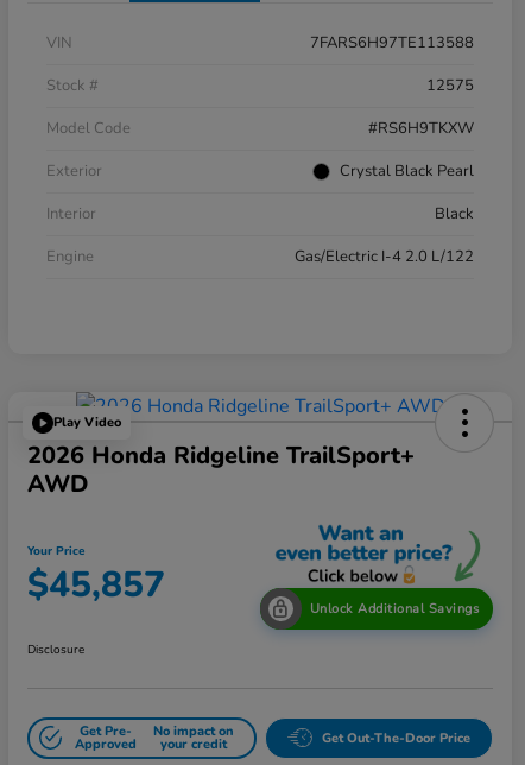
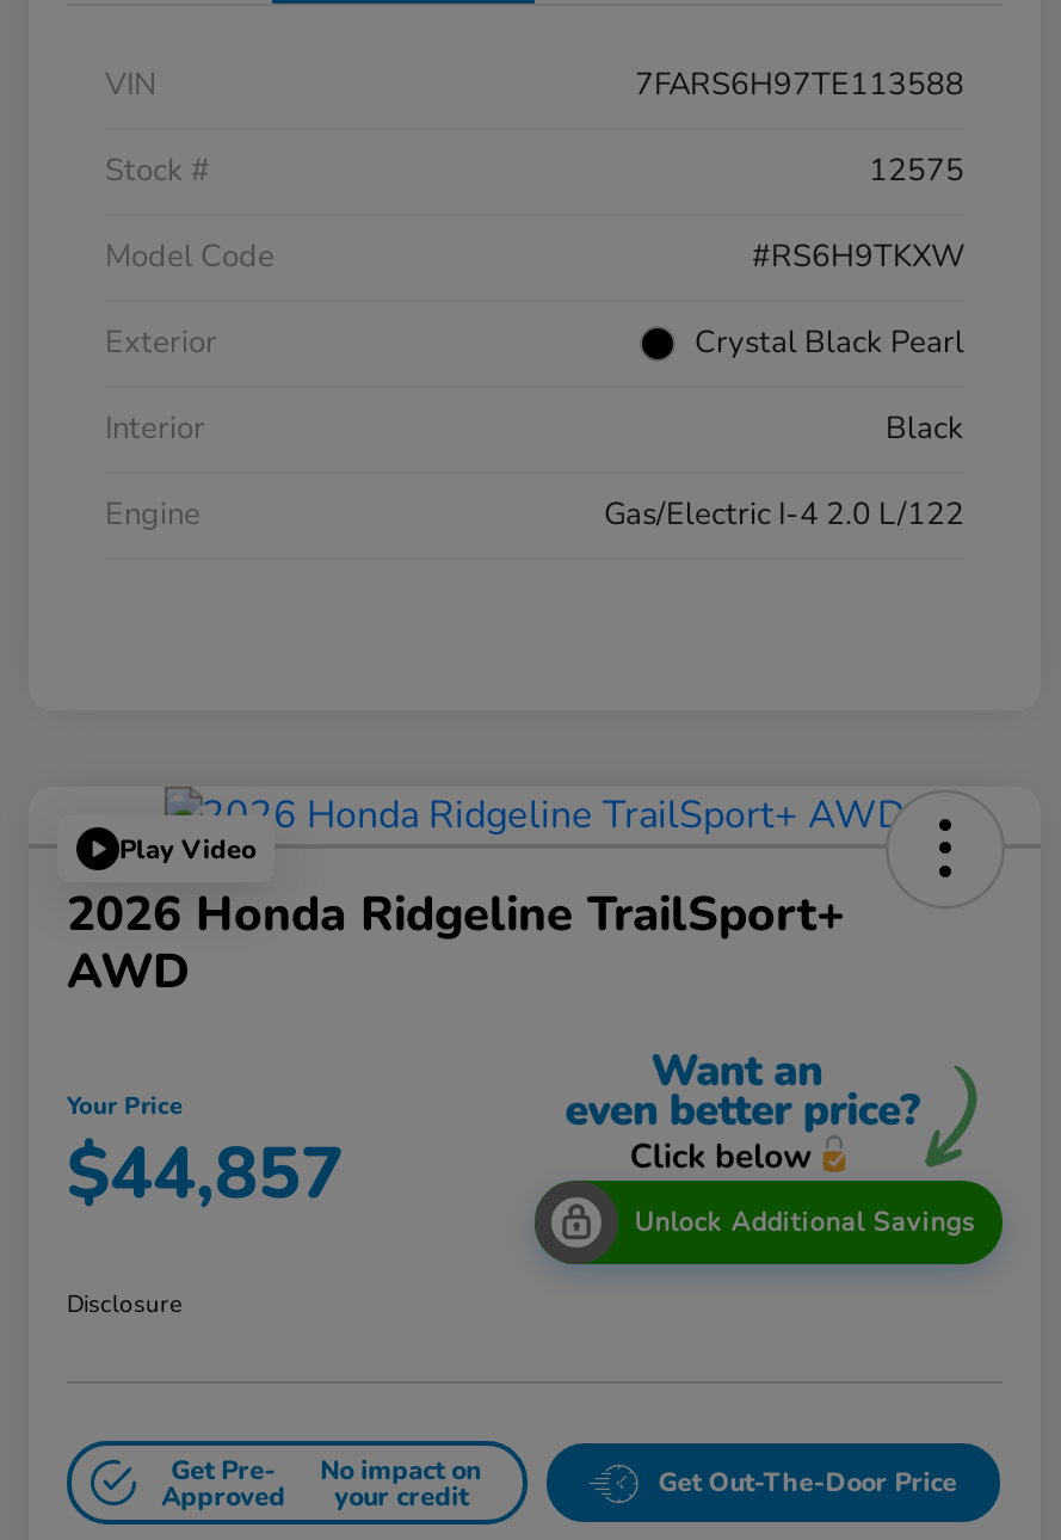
- $45,857
+ $44,857
